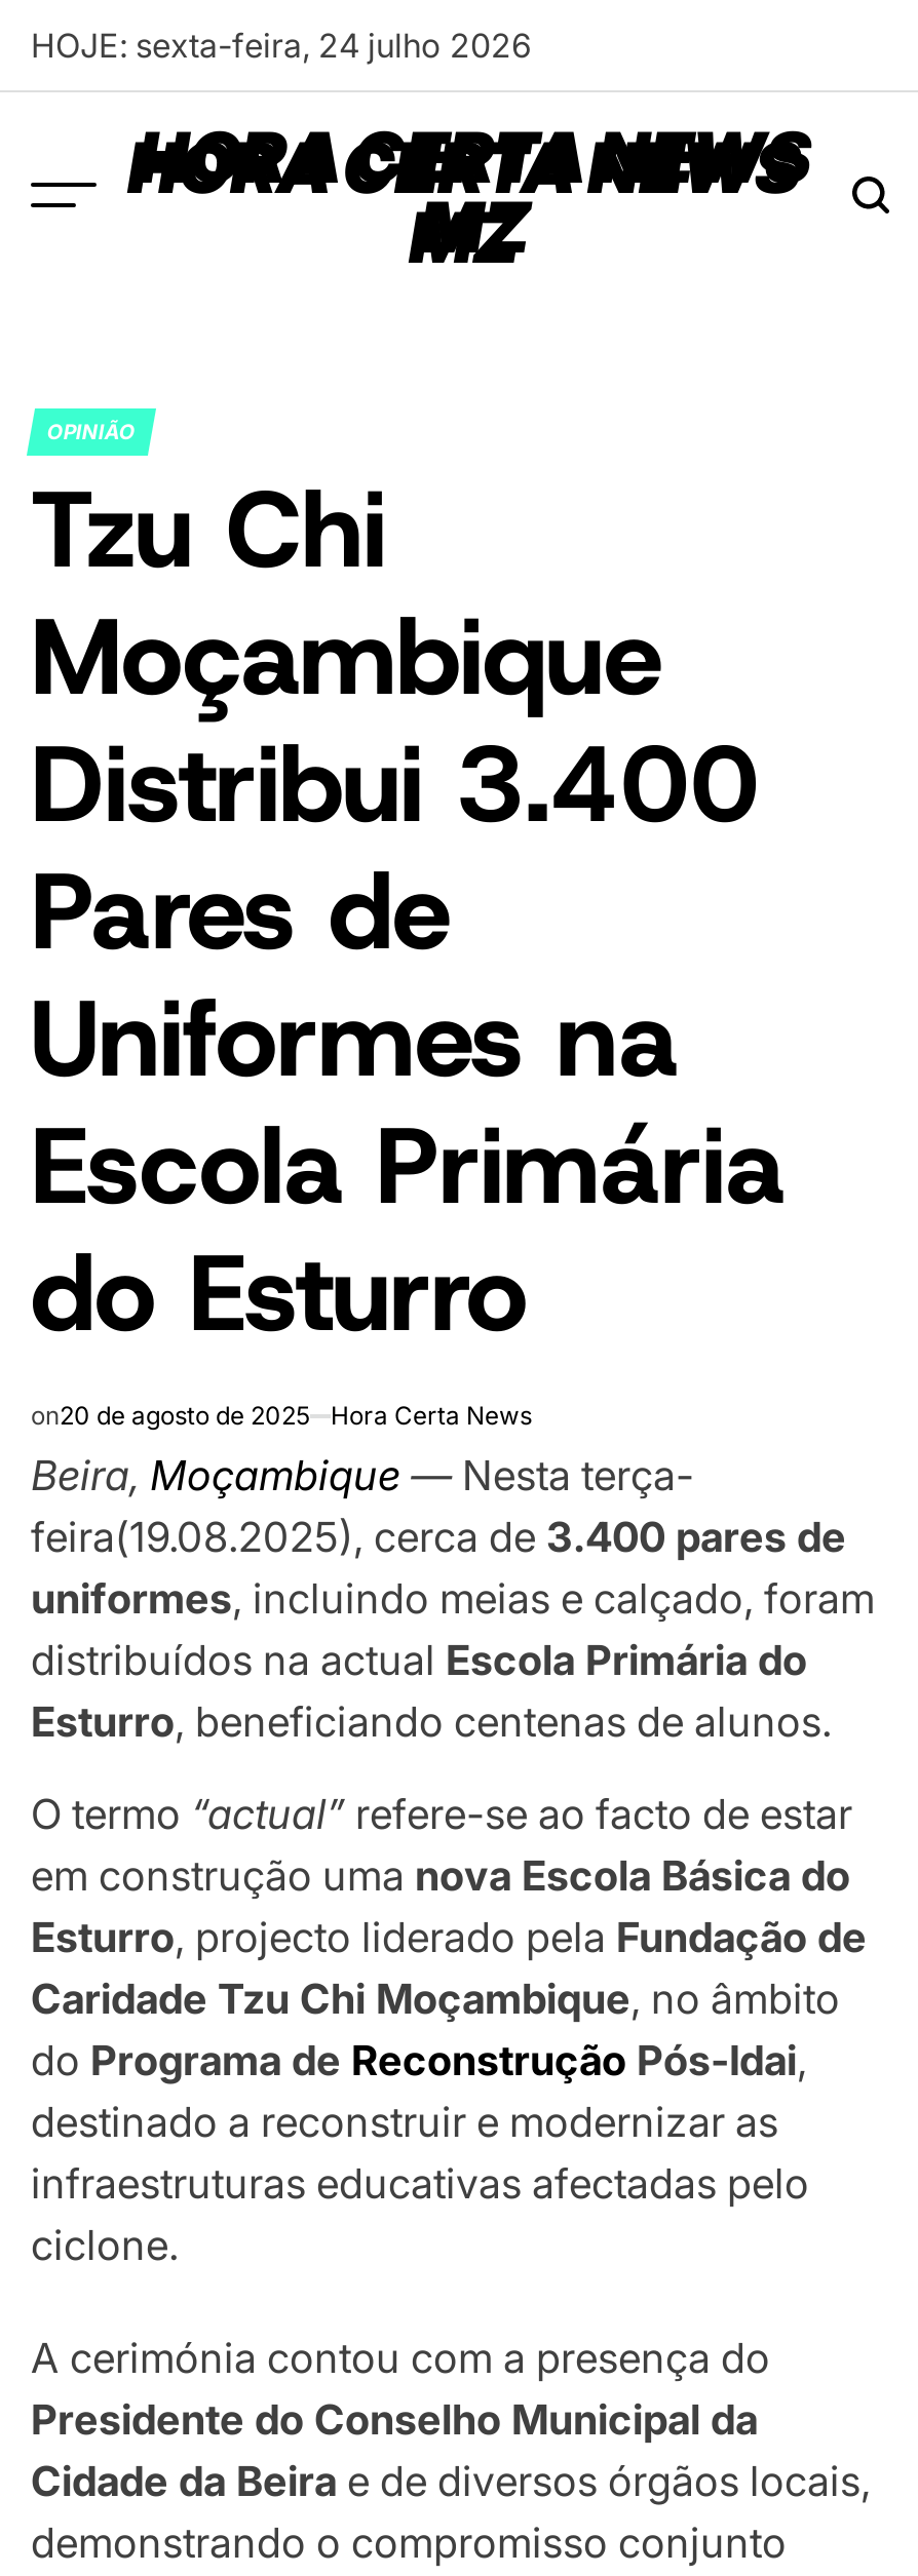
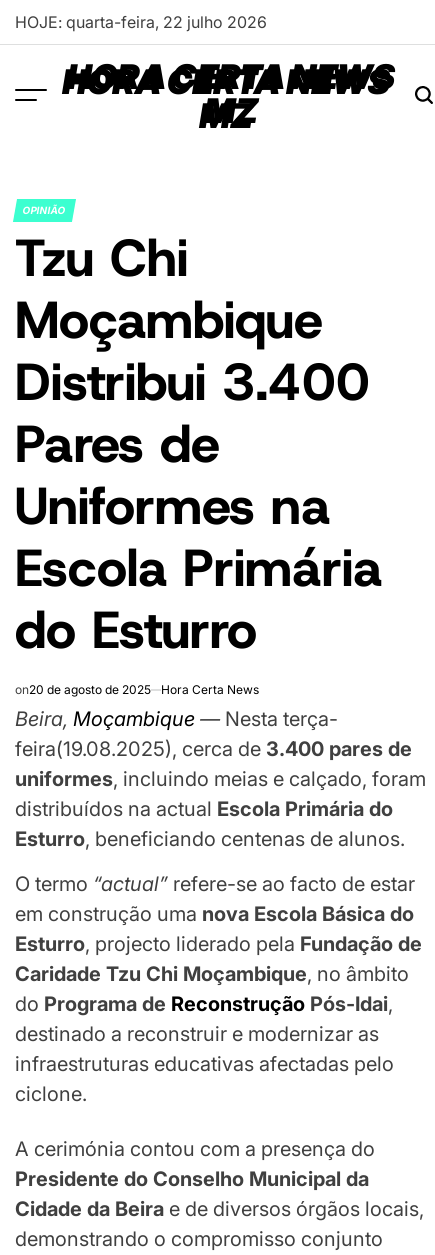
- HOJE: sexta-feira, 24 julho 2026
+ HOJE: quarta-feira, 22 julho 2026
